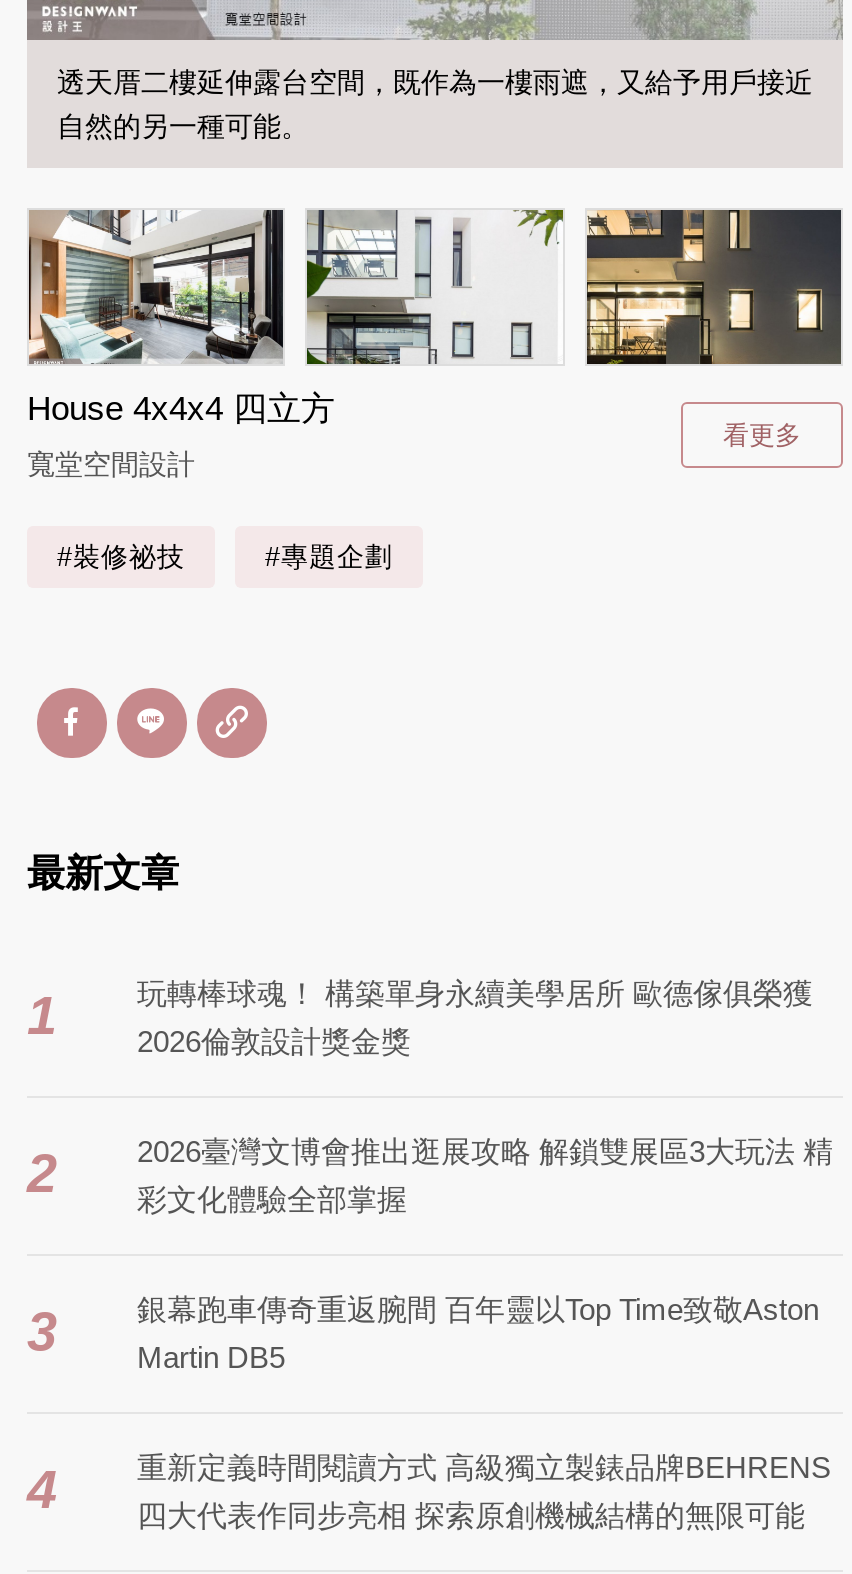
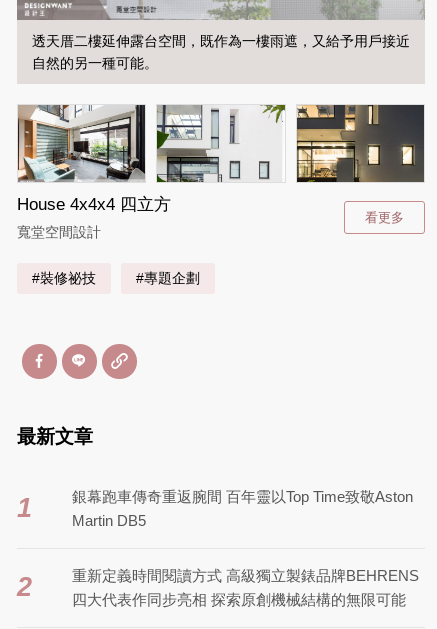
- 玩轉棒球魂！ 構築單身永續美學居所 歐德傢俱榮獲
- 2026倫敦設計獎金獎
- 2
- 2026臺灣文博會推出逛展攻略 解鎖雙展區3大玩法 精
- 彩文化體驗全部掌握
- 3

- 4
+ 2
